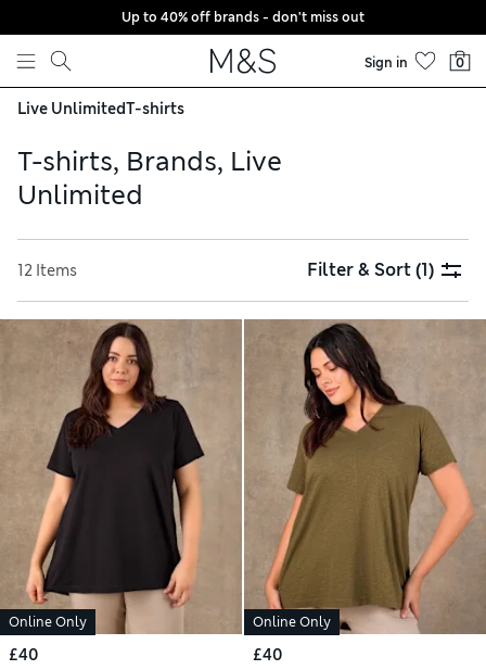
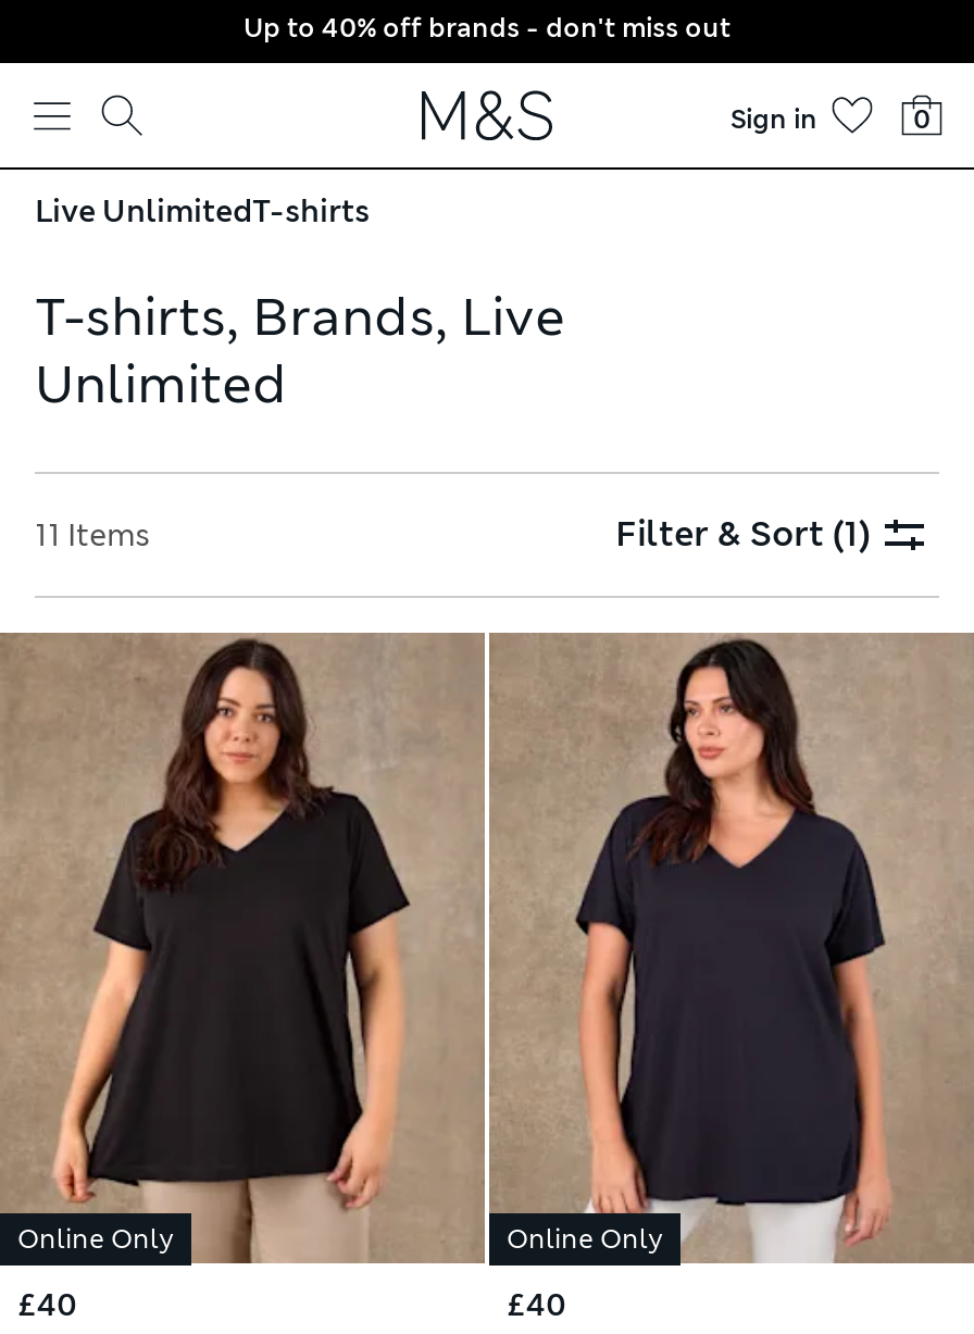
- 12 Items
+ 11 Items

- [image]
+ [image]
